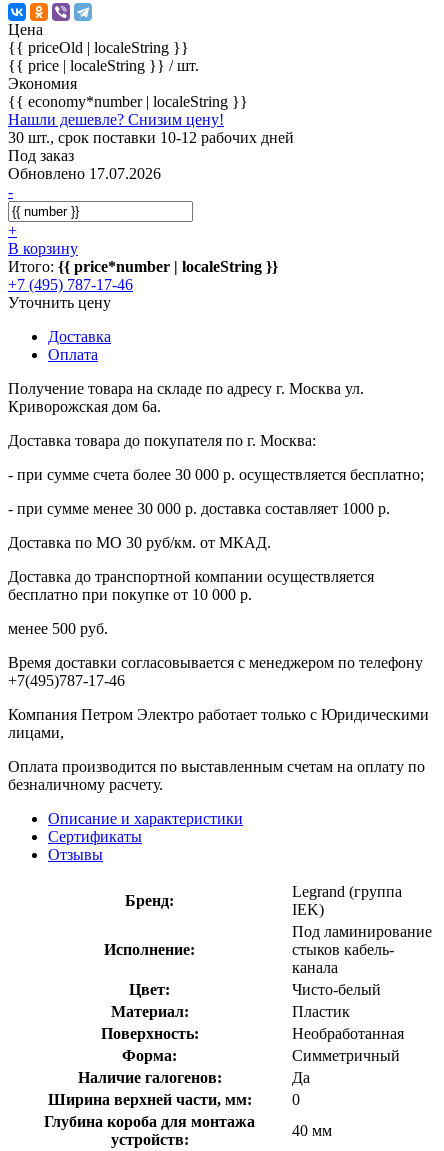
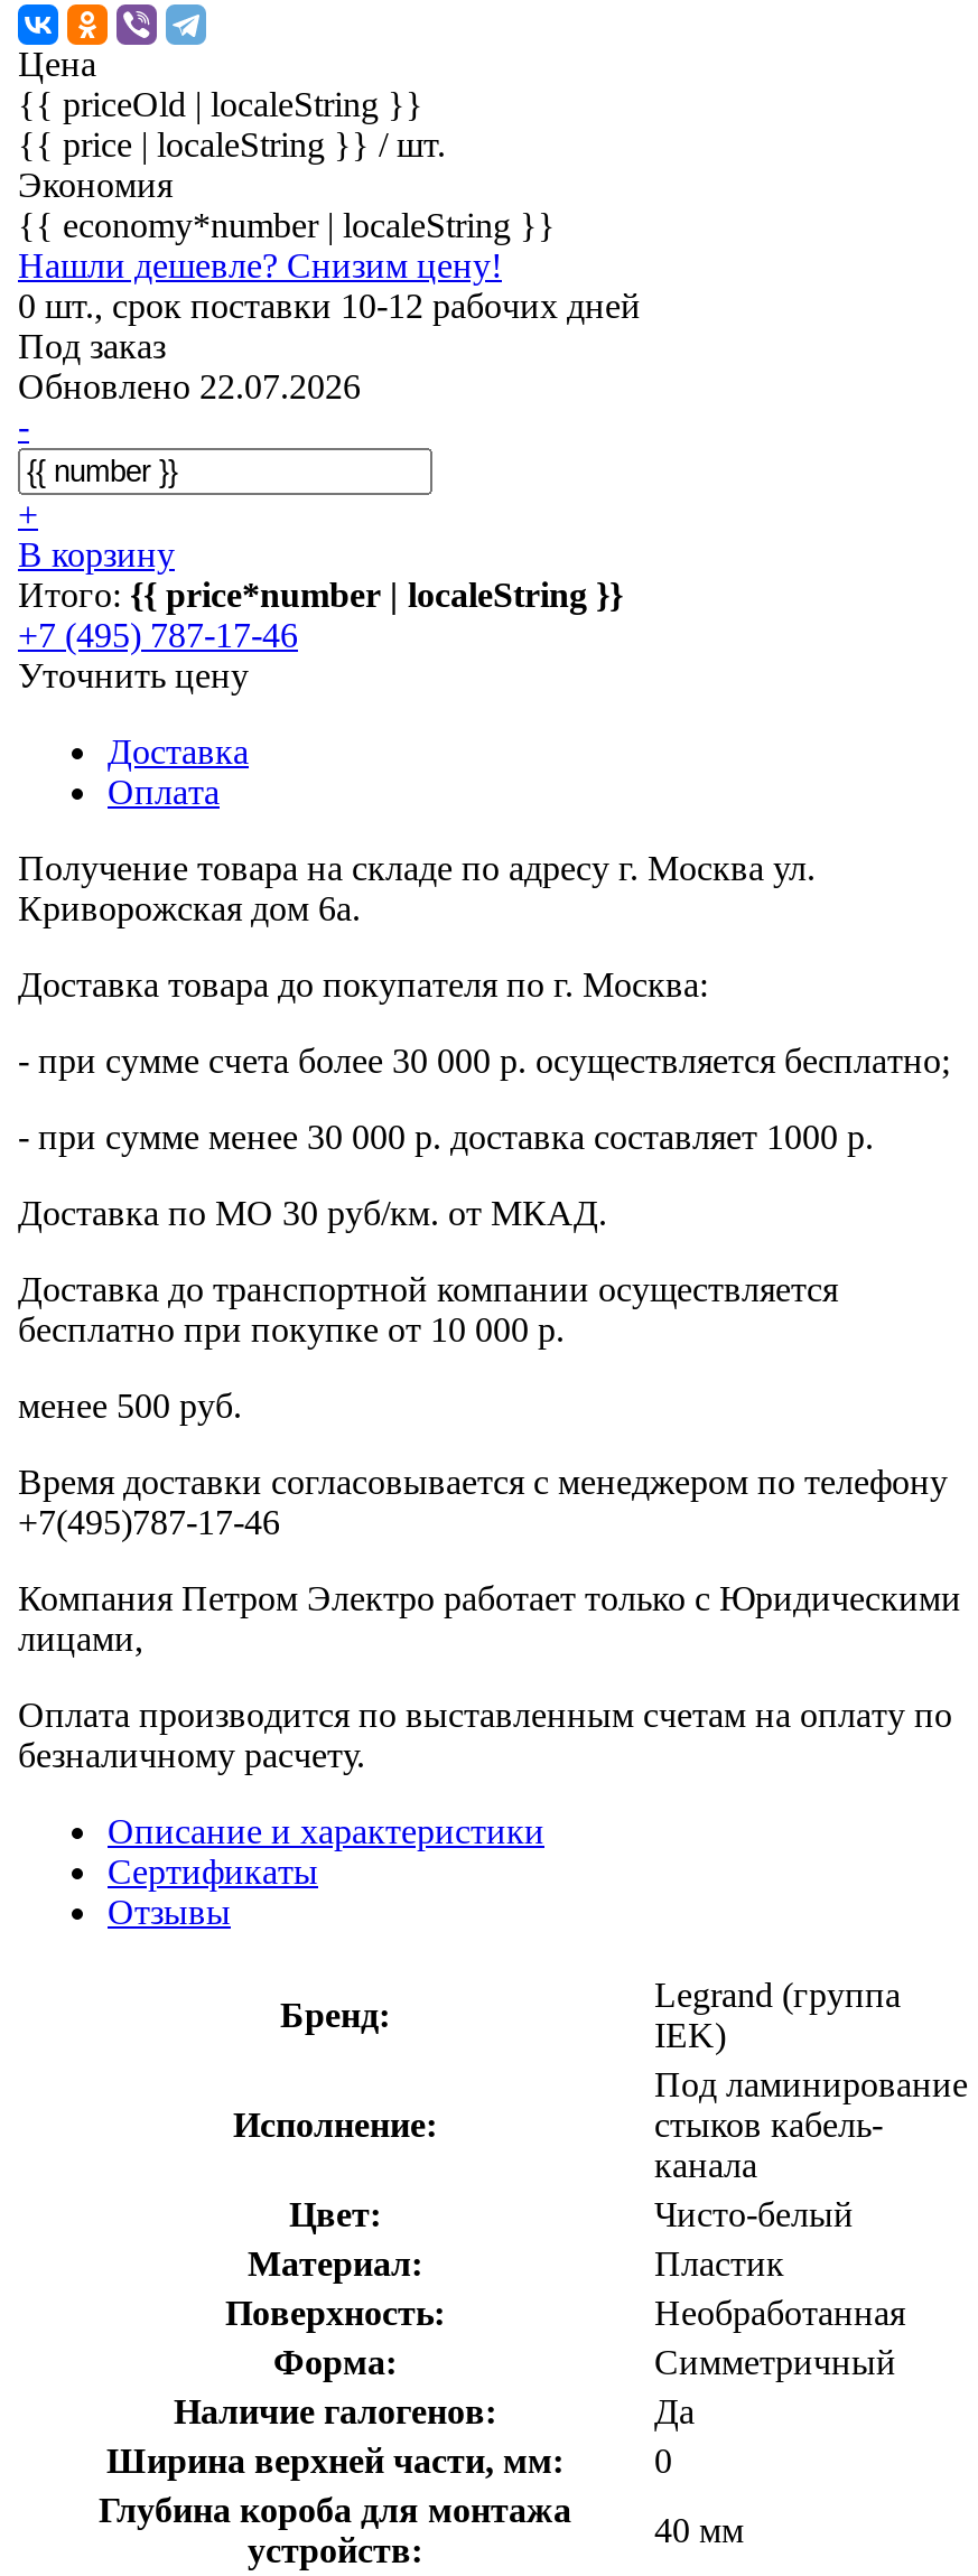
- 30 шт., срок поставки 10-12 рабочих дней
+ 0 шт., срок поставки 10-12 рабочих дней

- Обновлено 17.07.2026
+ Обновлено 22.07.2026
